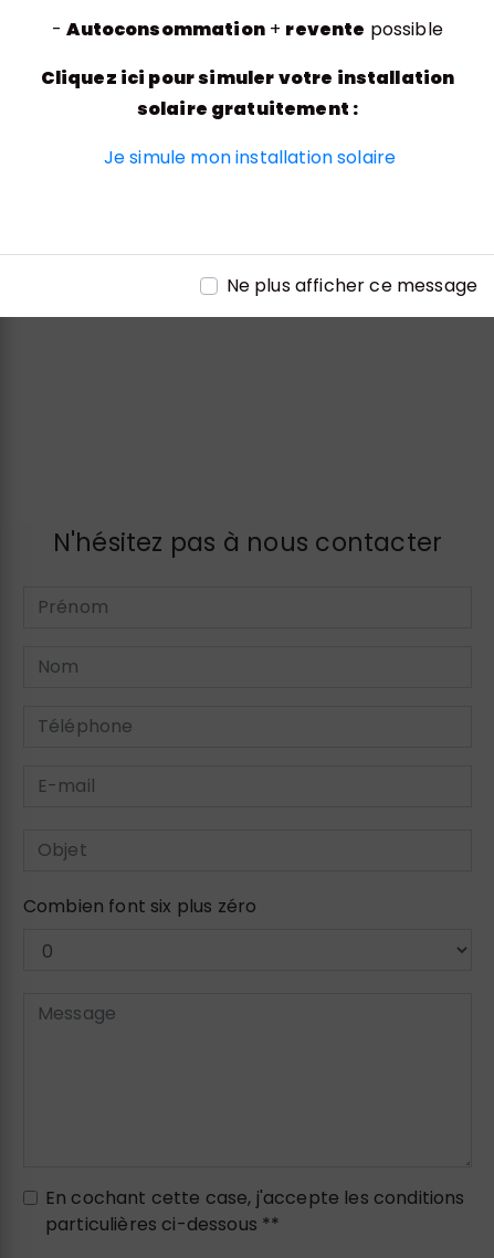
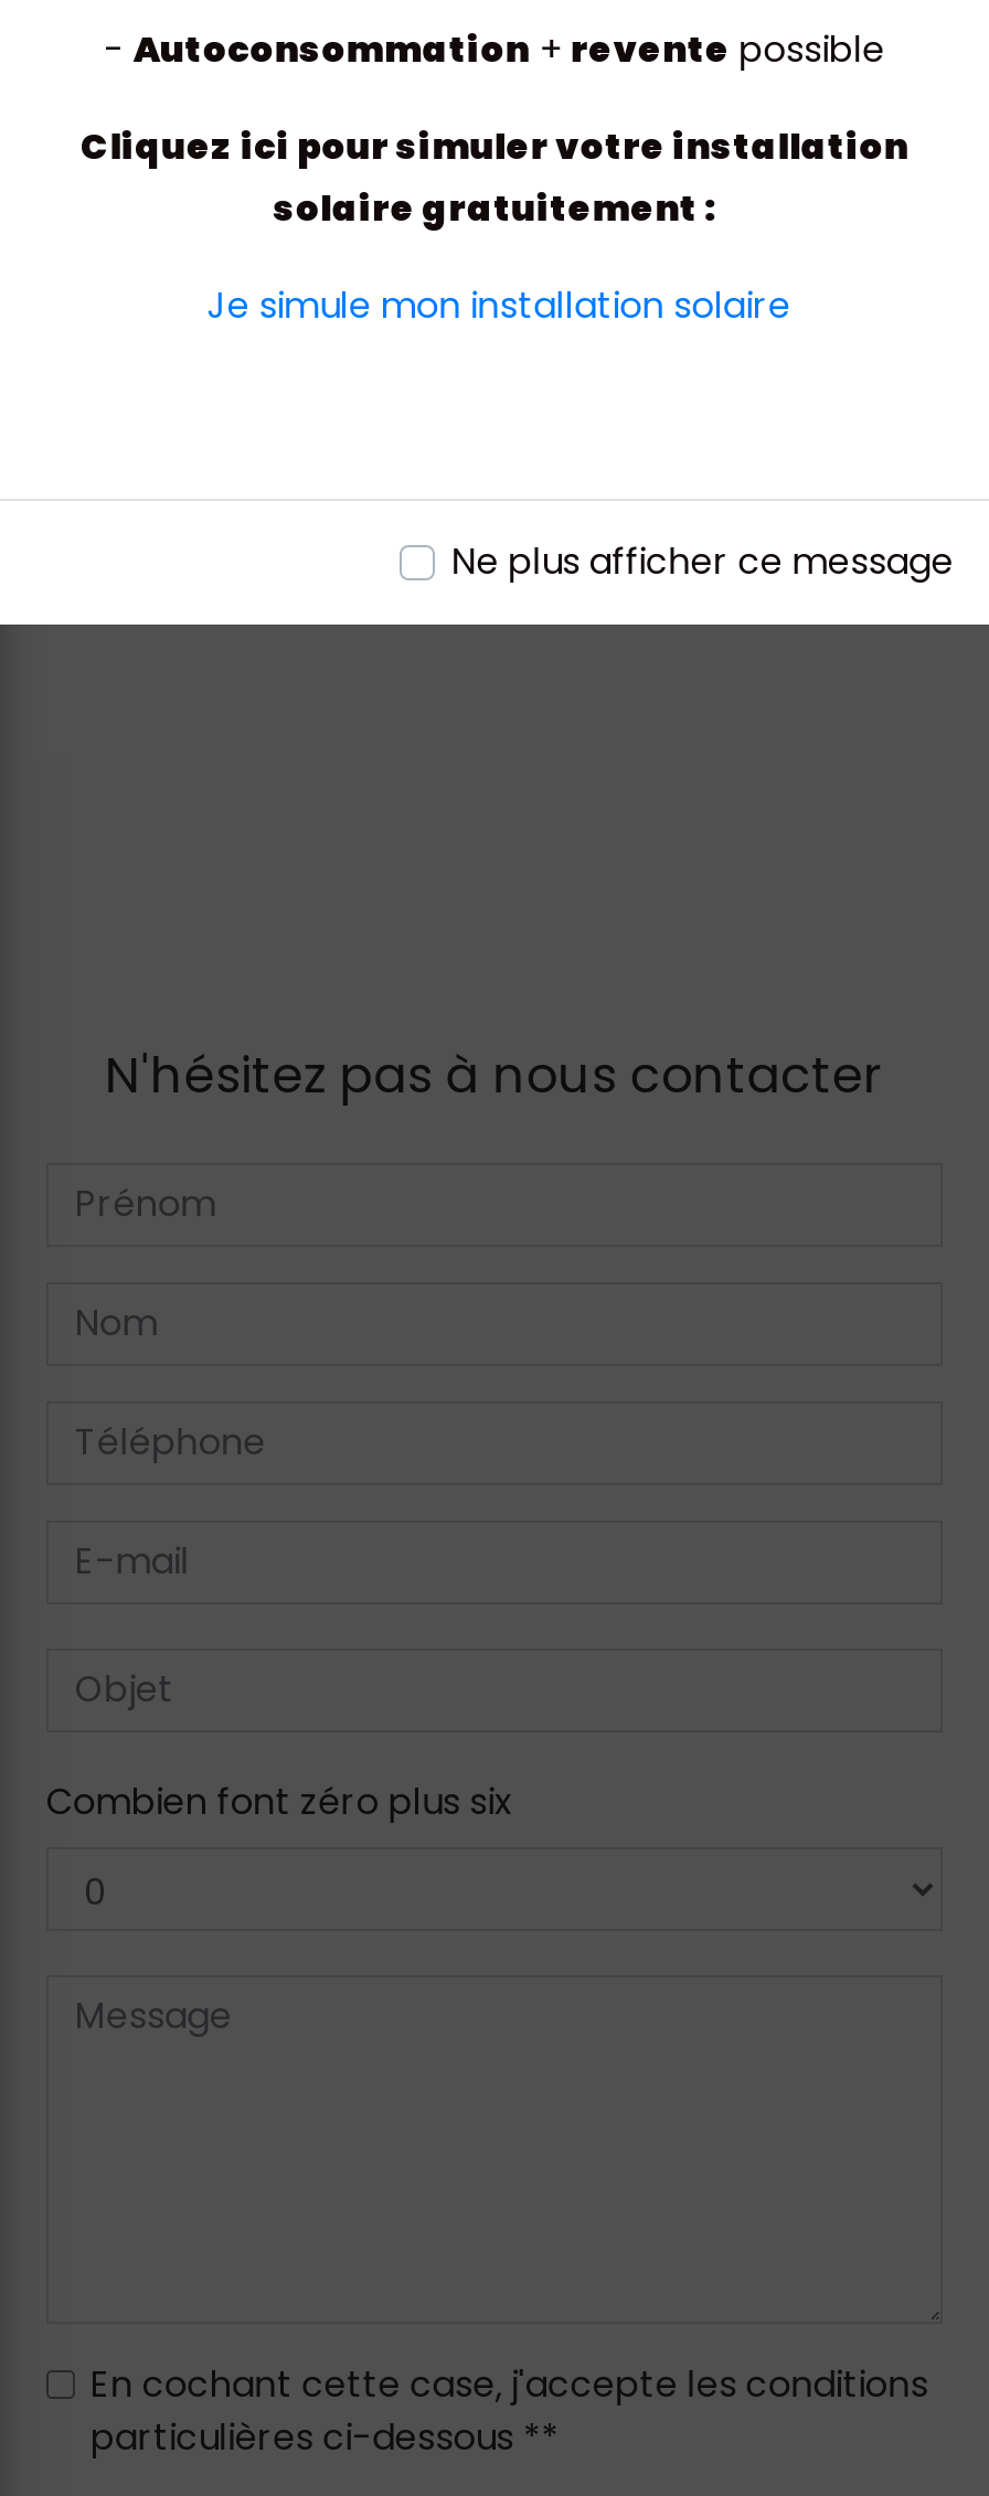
- Combien font six plus zéro
+ Combien font zéro plus six
